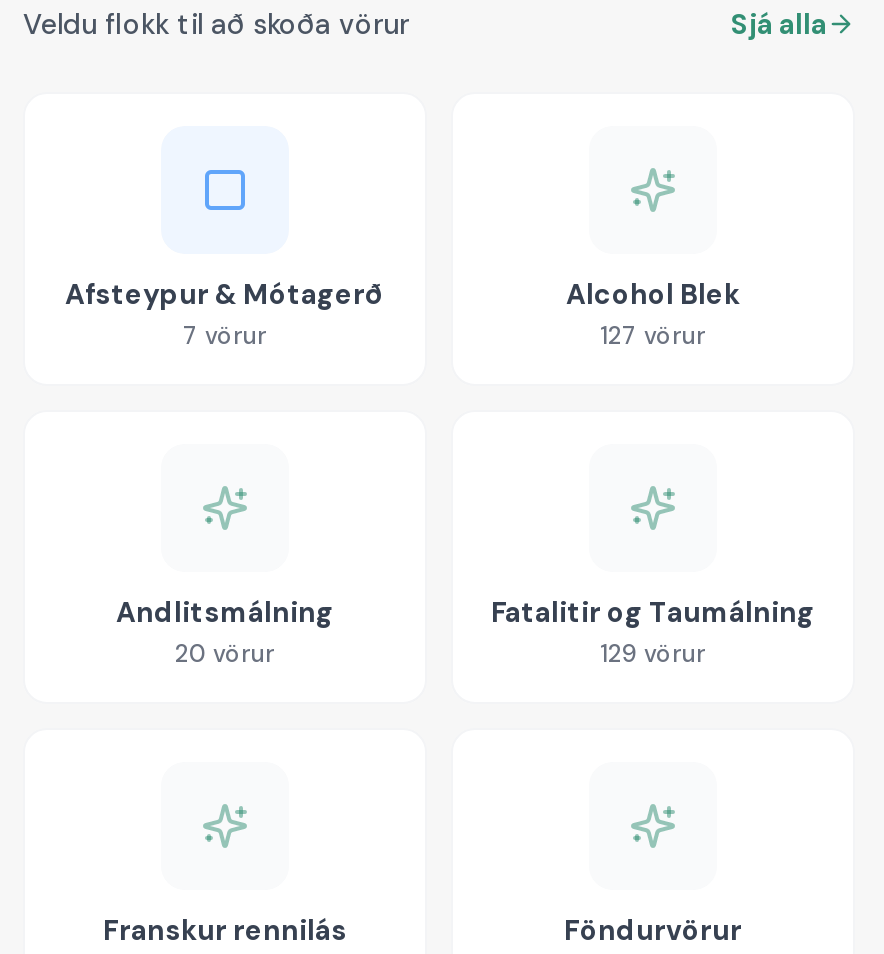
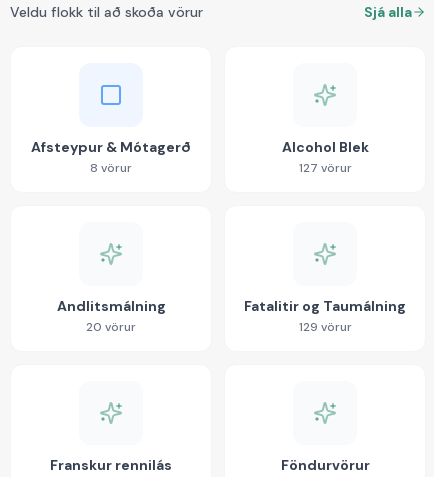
- 7 vörur
+ 8 vörur
